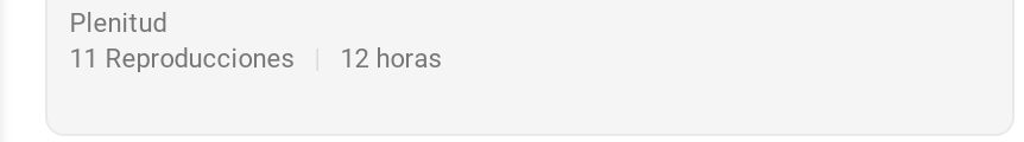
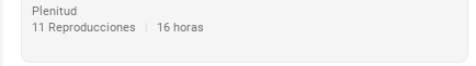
- 12 horas
+ 16 horas
